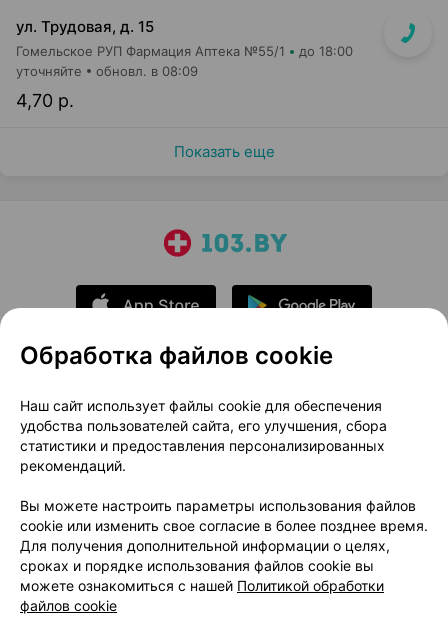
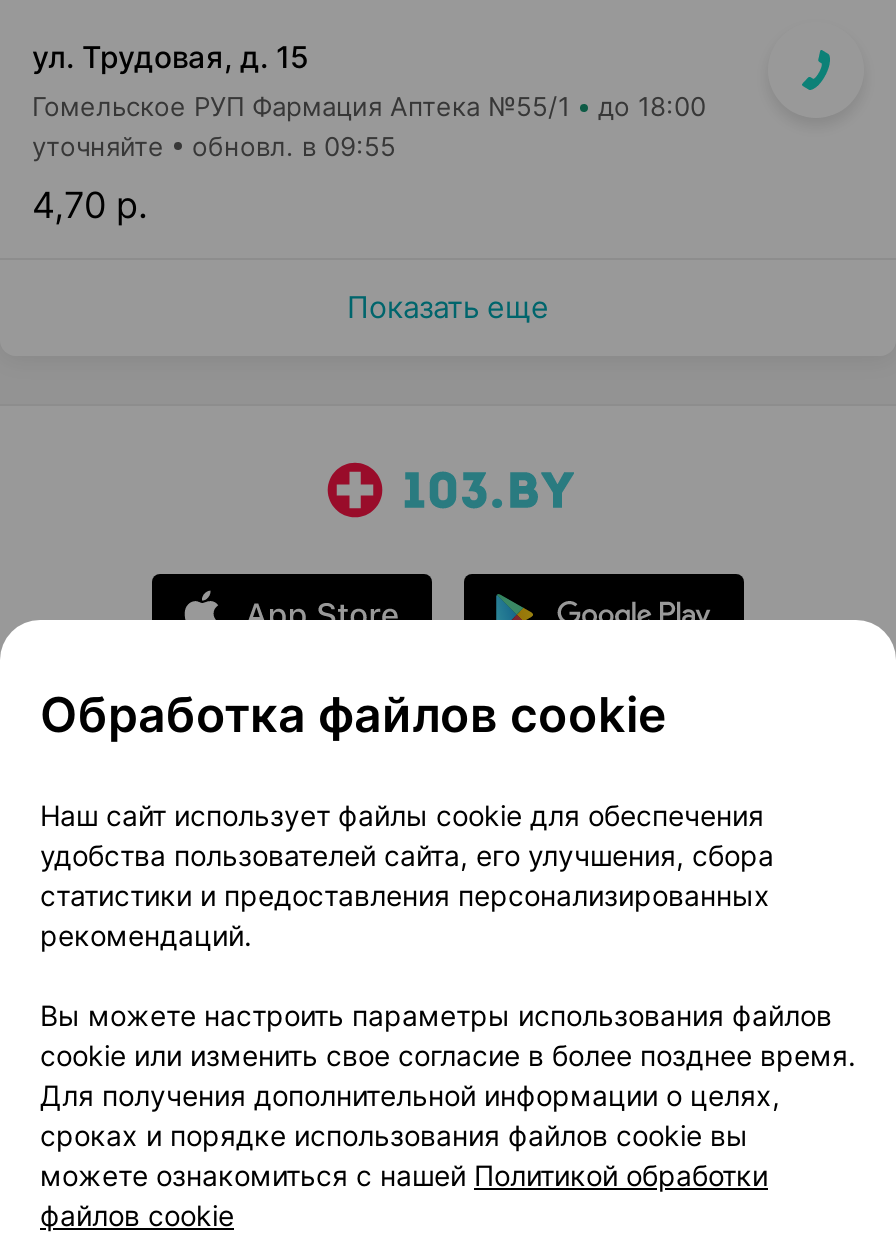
- уточняйте обновл. в 08:09
+ уточняйте обновл. в 09:55
